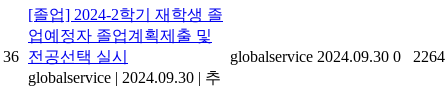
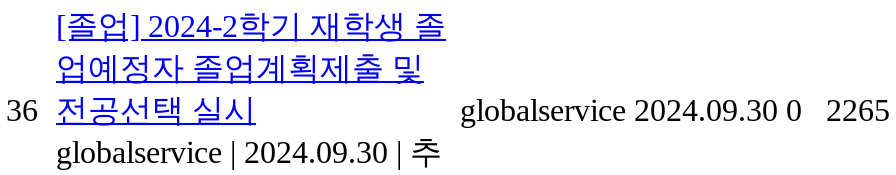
- globalservice 2024.09.30 0 2264
+ globalservice 2024.09.30 0 2265
